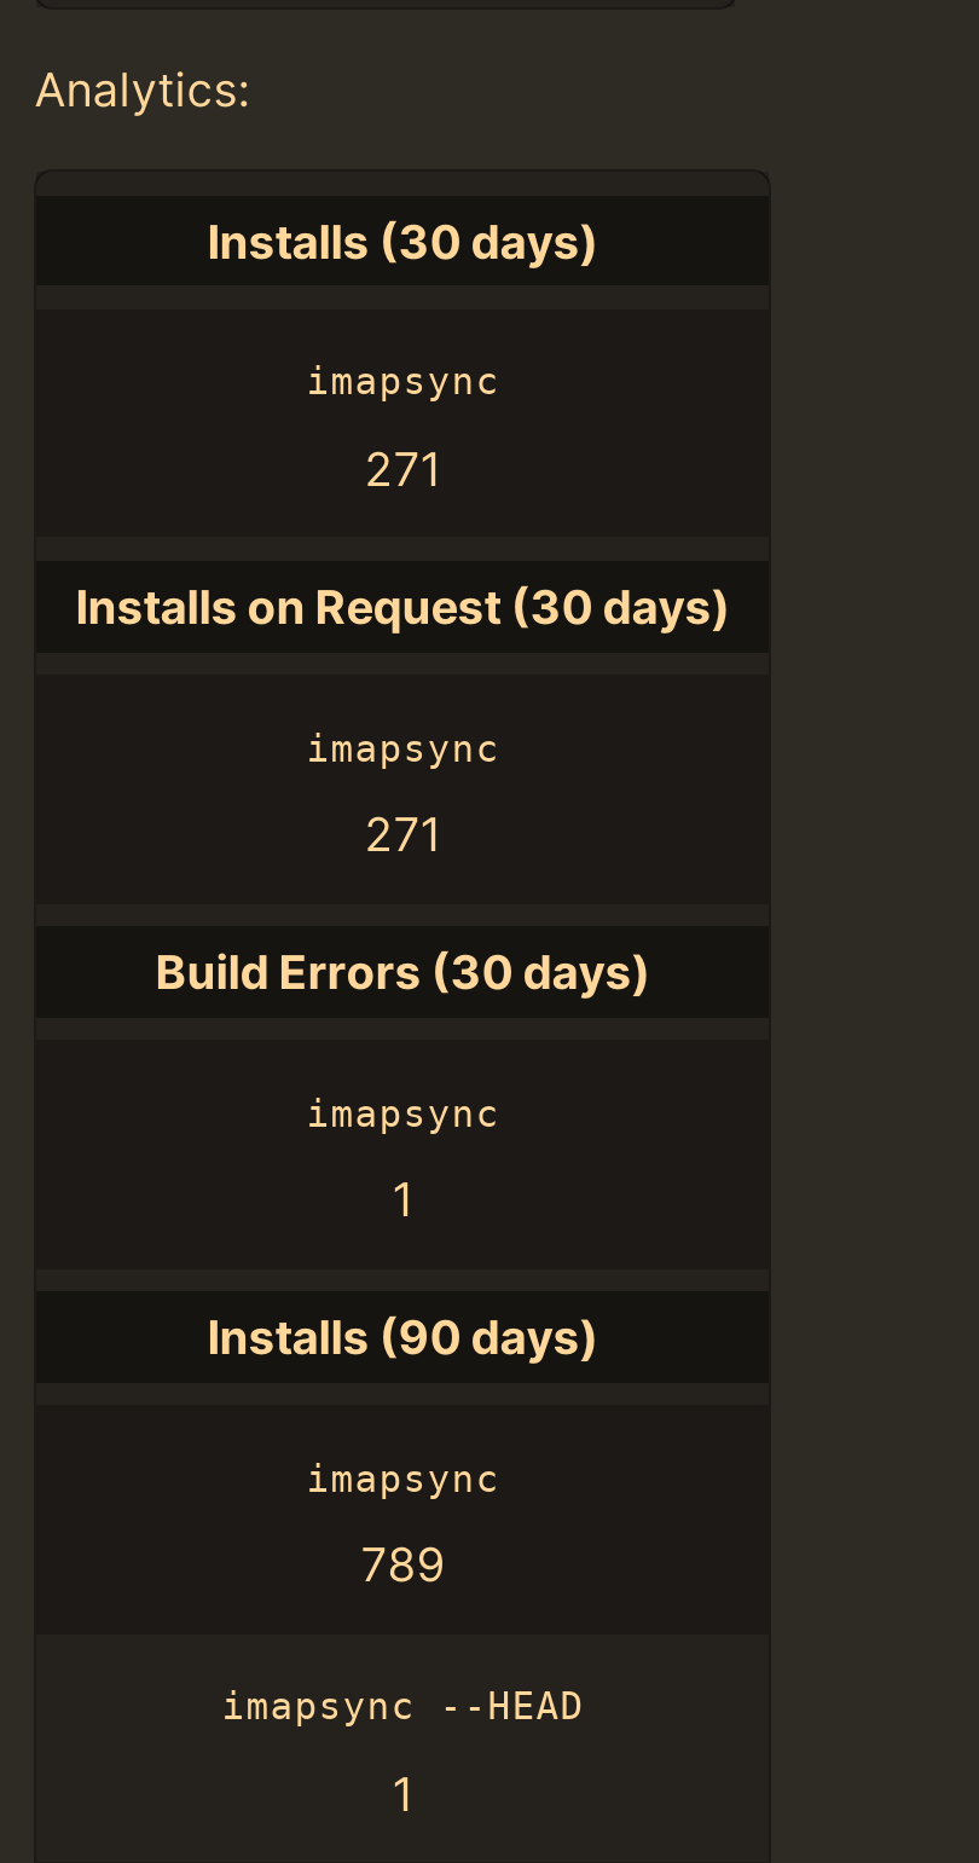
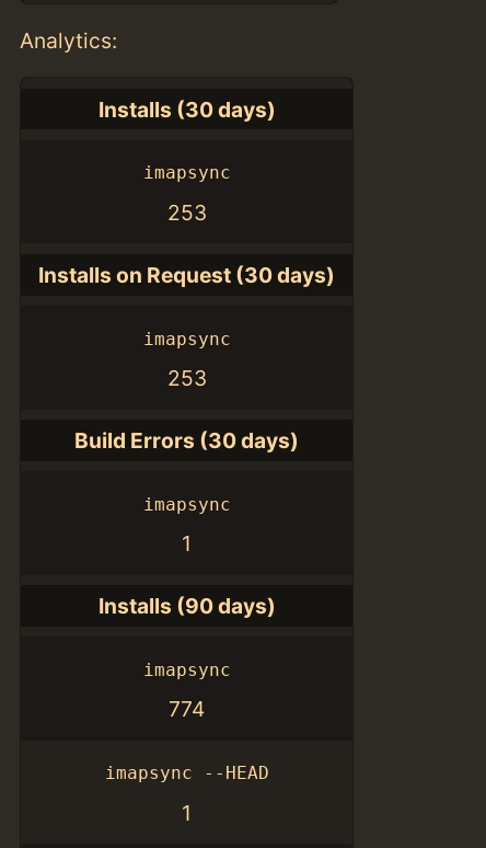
- 271
+ 253

- 271
+ 253

- 789
+ 774
